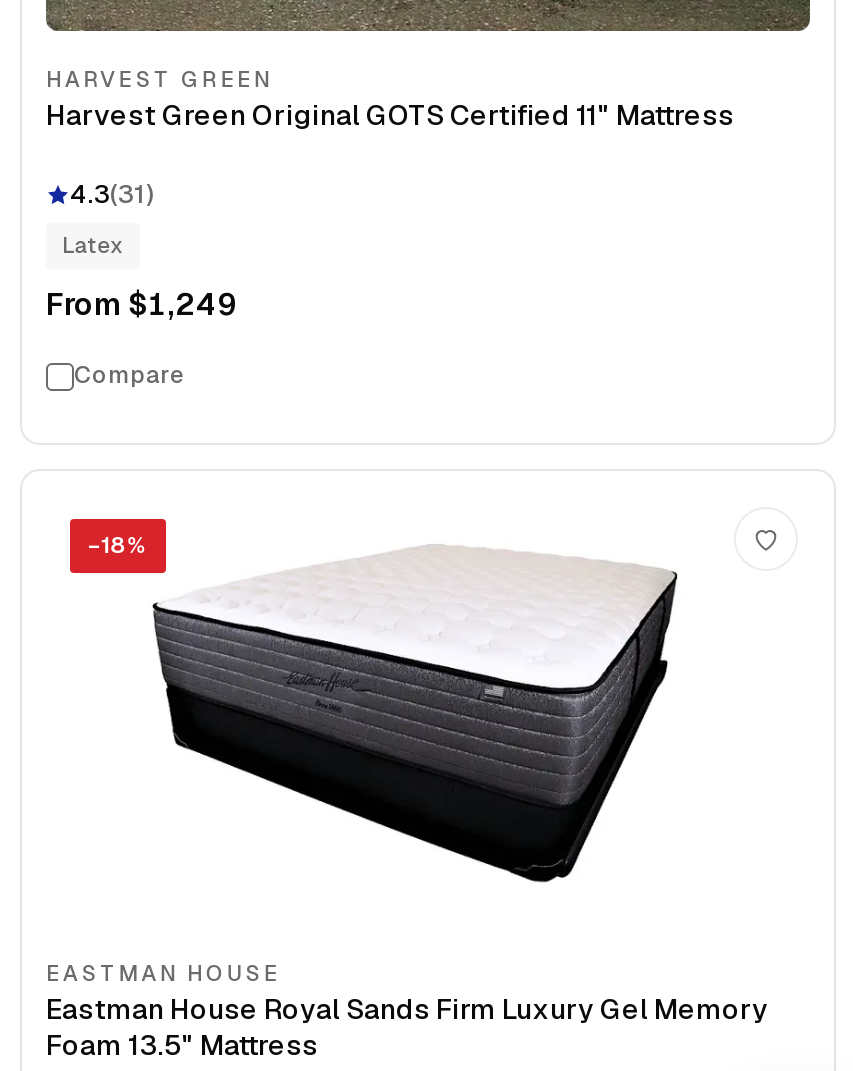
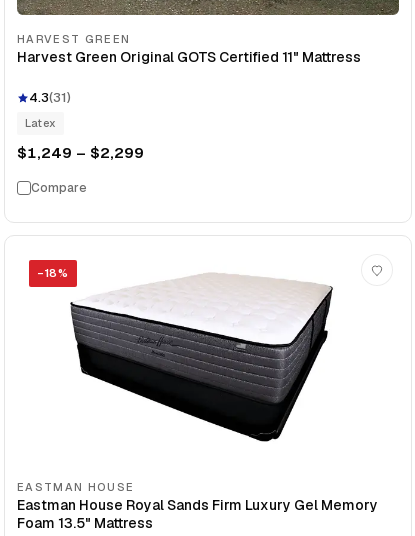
- From $1,249
+ $1,249 – $2,299
